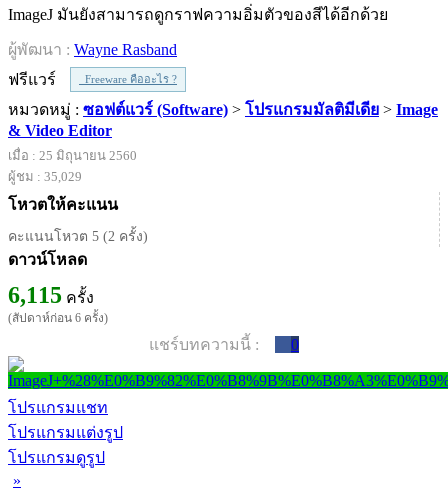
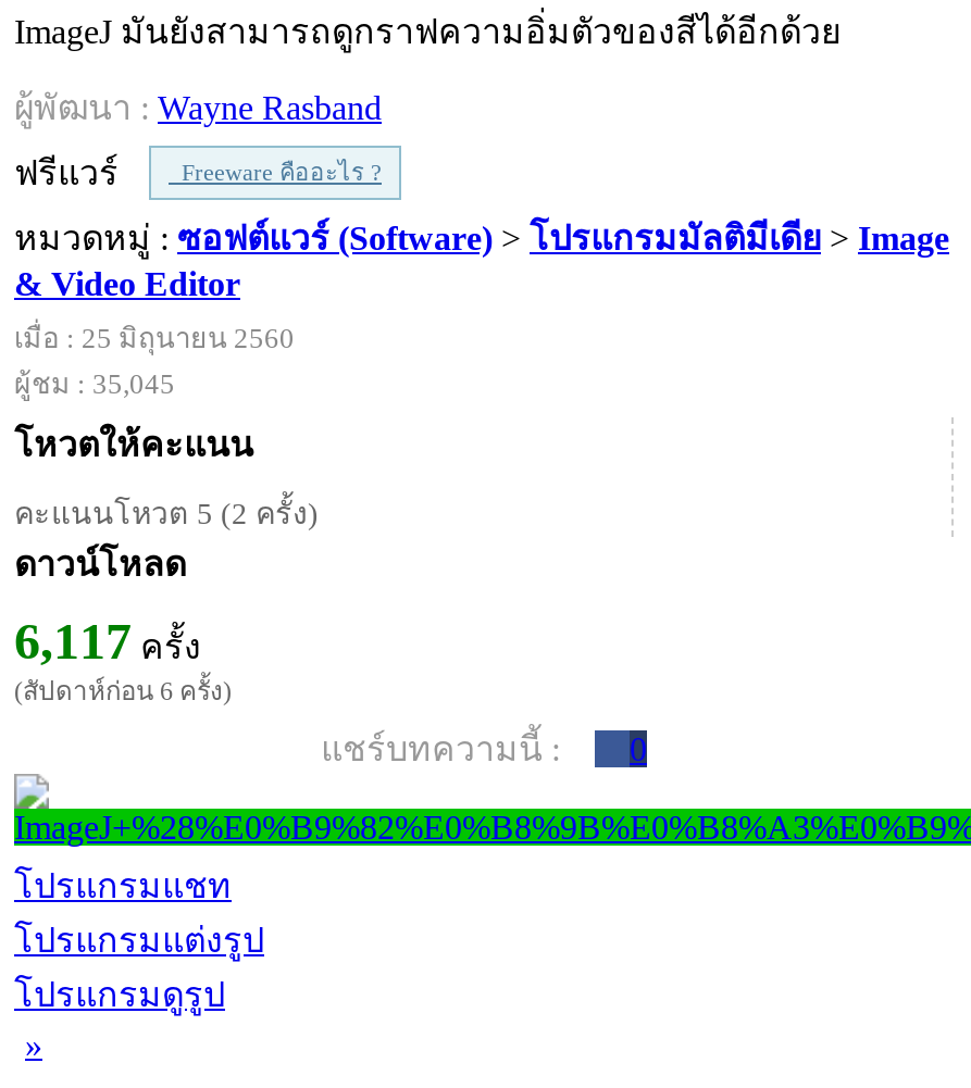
- ผู้ชม : 35,029
+ ผู้ชม : 35,045

- 6,115ครั้ง
+ 6,117ครั้ง
